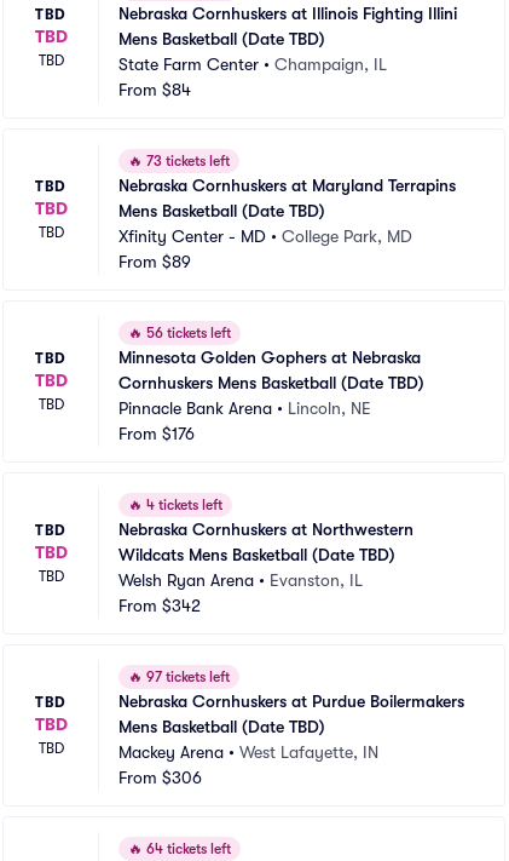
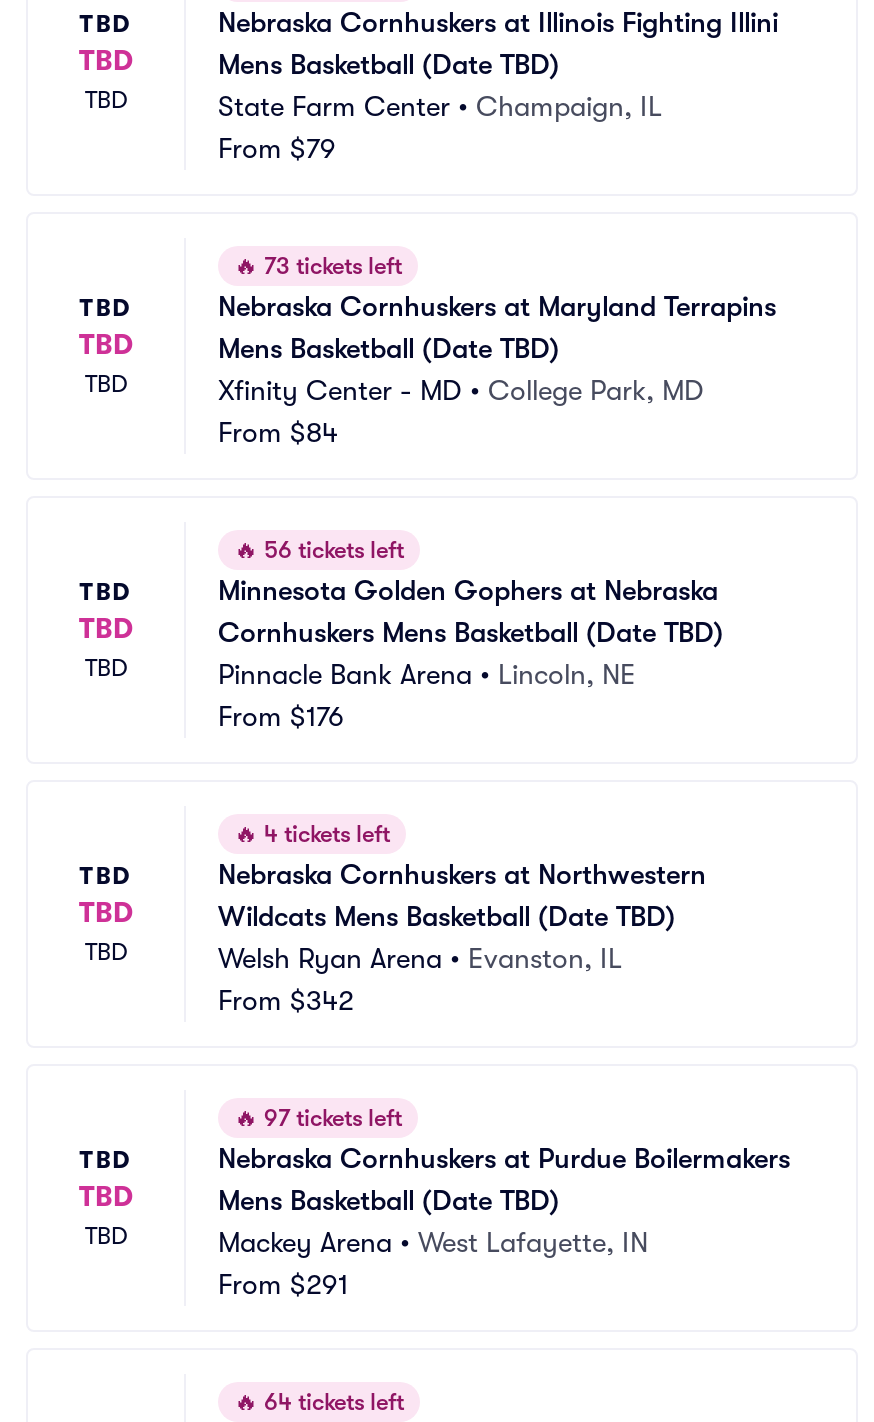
- From $84
+ From $79

- From $89
+ From $84

- From $306
+ From $291
